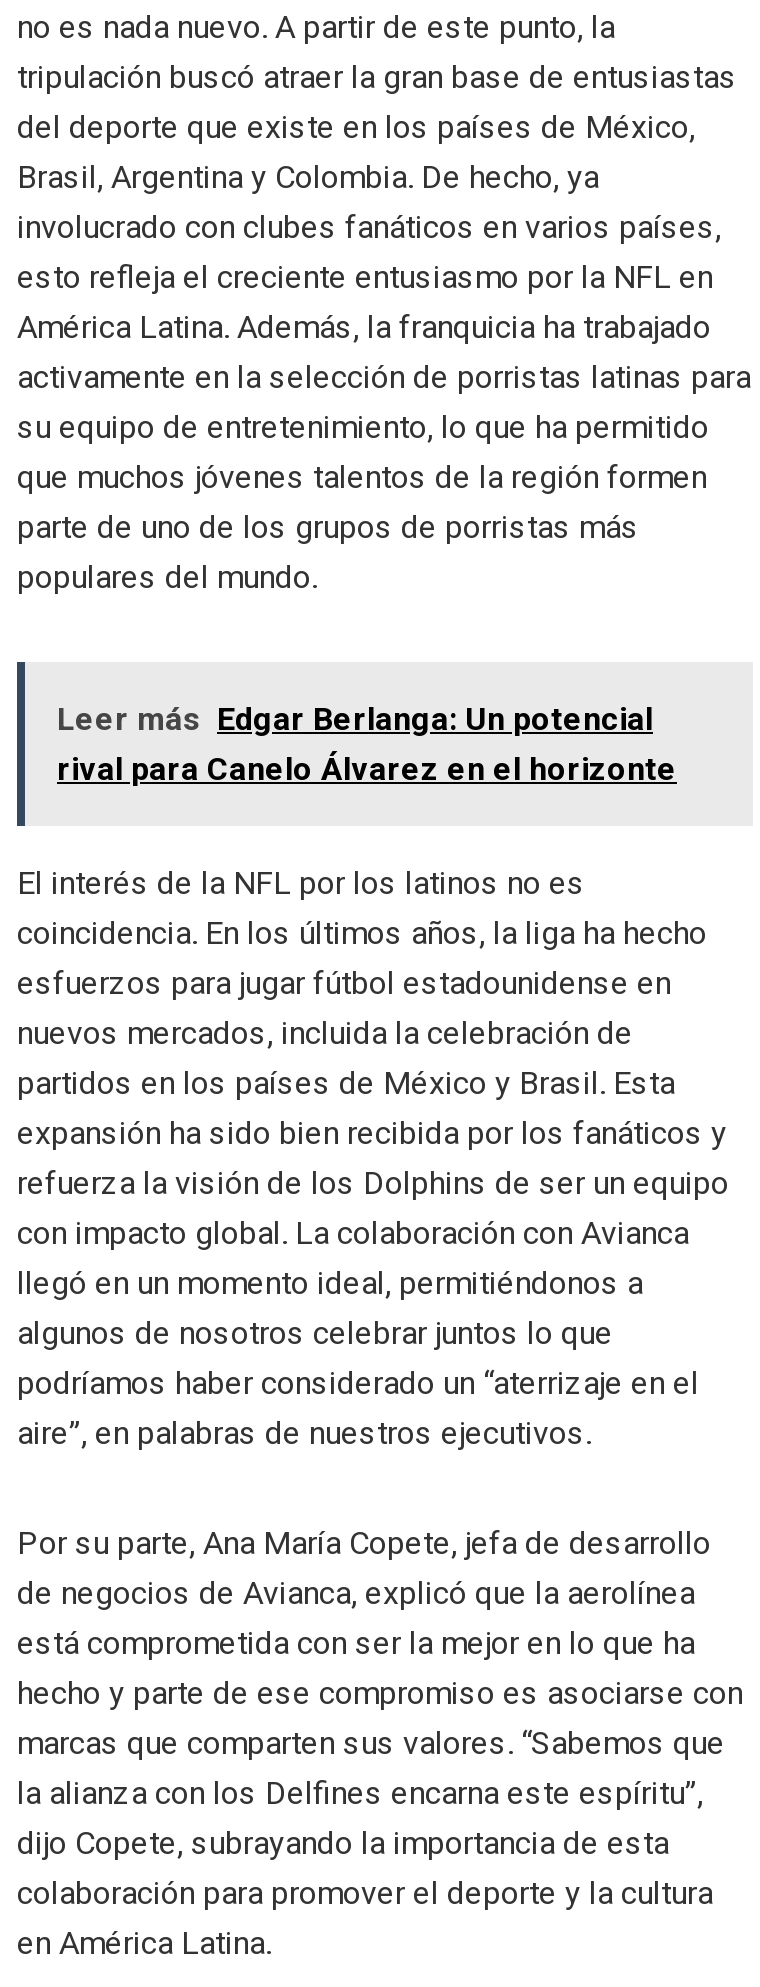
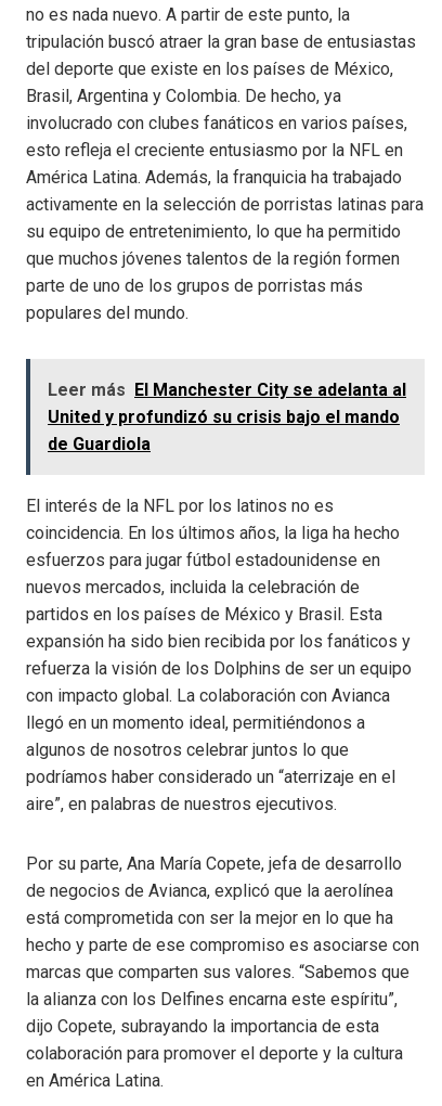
- Leer más Edgar Berlanga: Un potencial
- rival para Canelo Álvarez en el horizonte
+ Leer más El Manchester City se adelanta al
+ United y profundizó su crisis bajo el mando
+ de Guardiola
